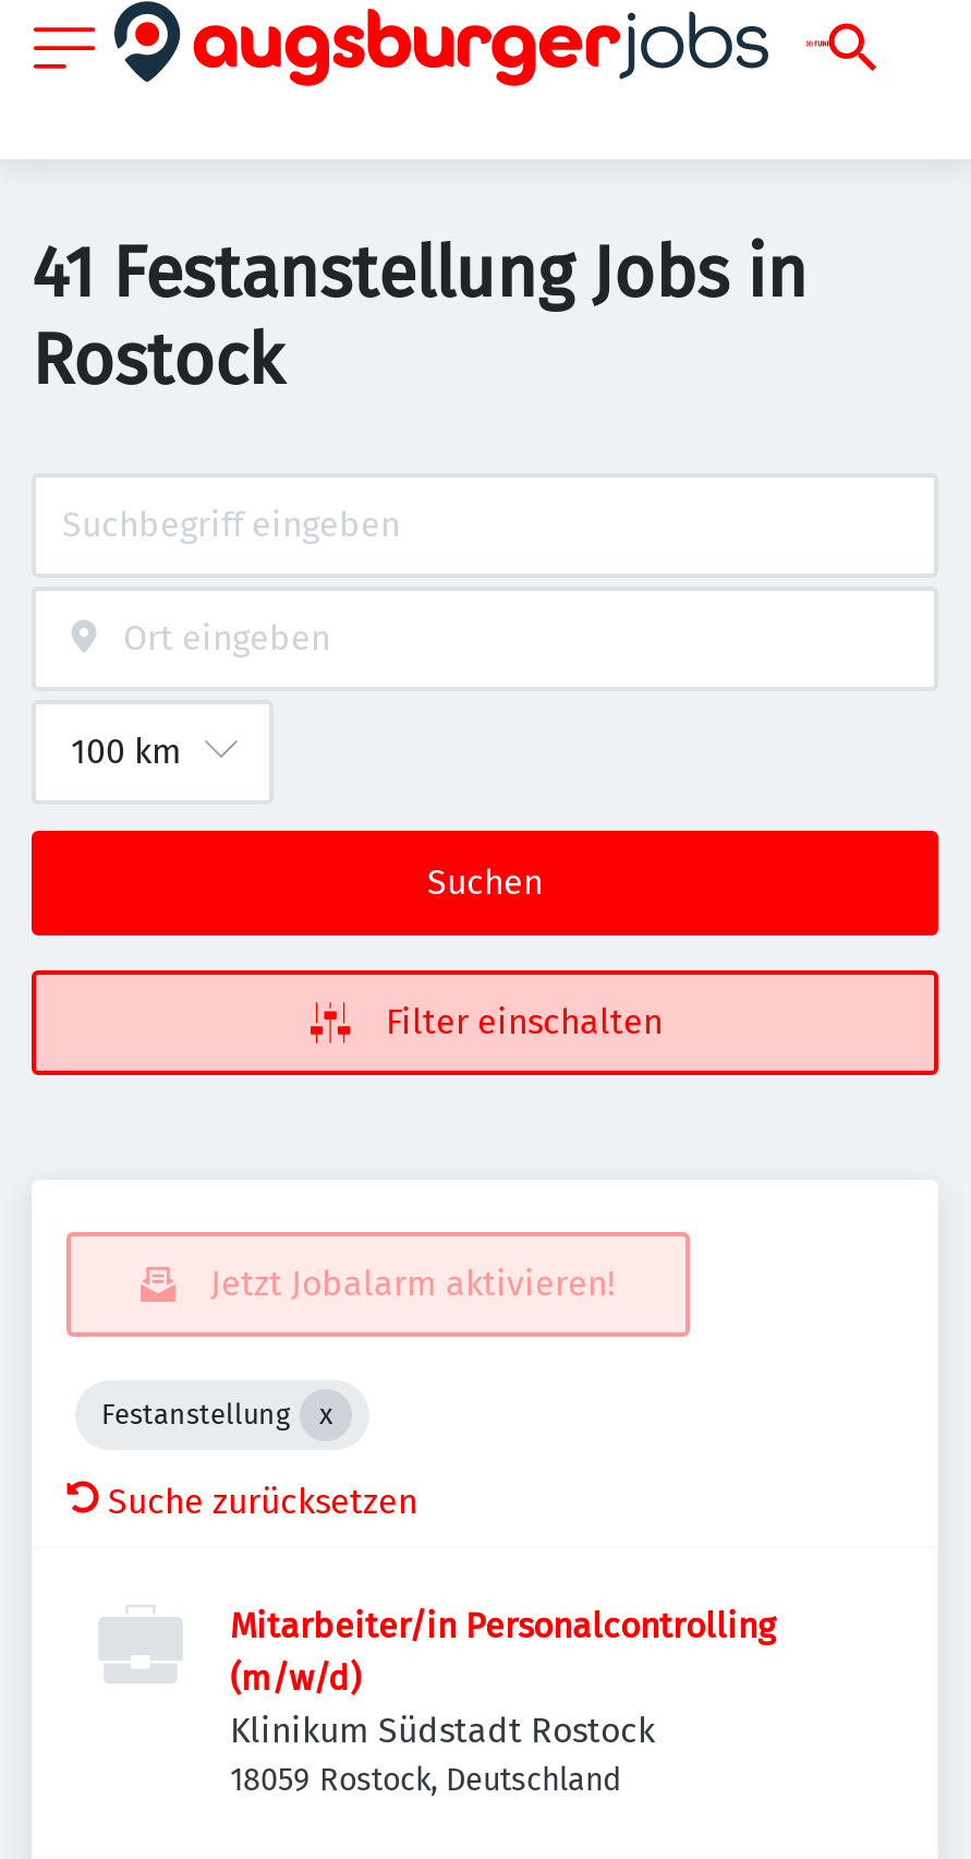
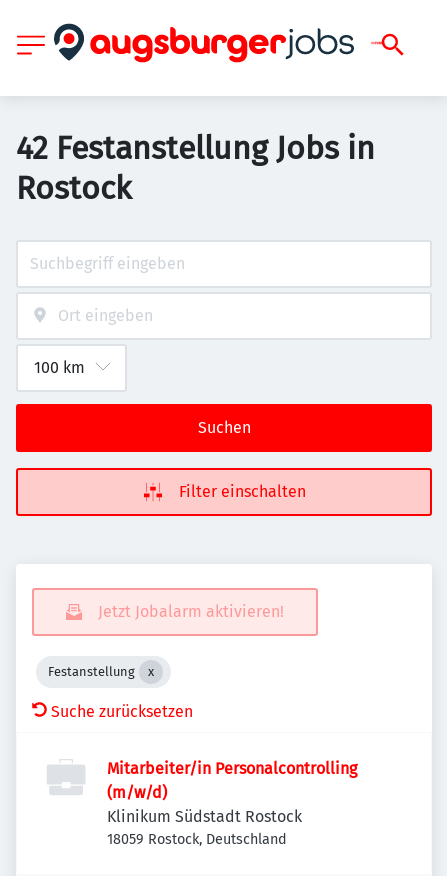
- 41 Festanstellung Jobs in
+ 42 Festanstellung Jobs in
